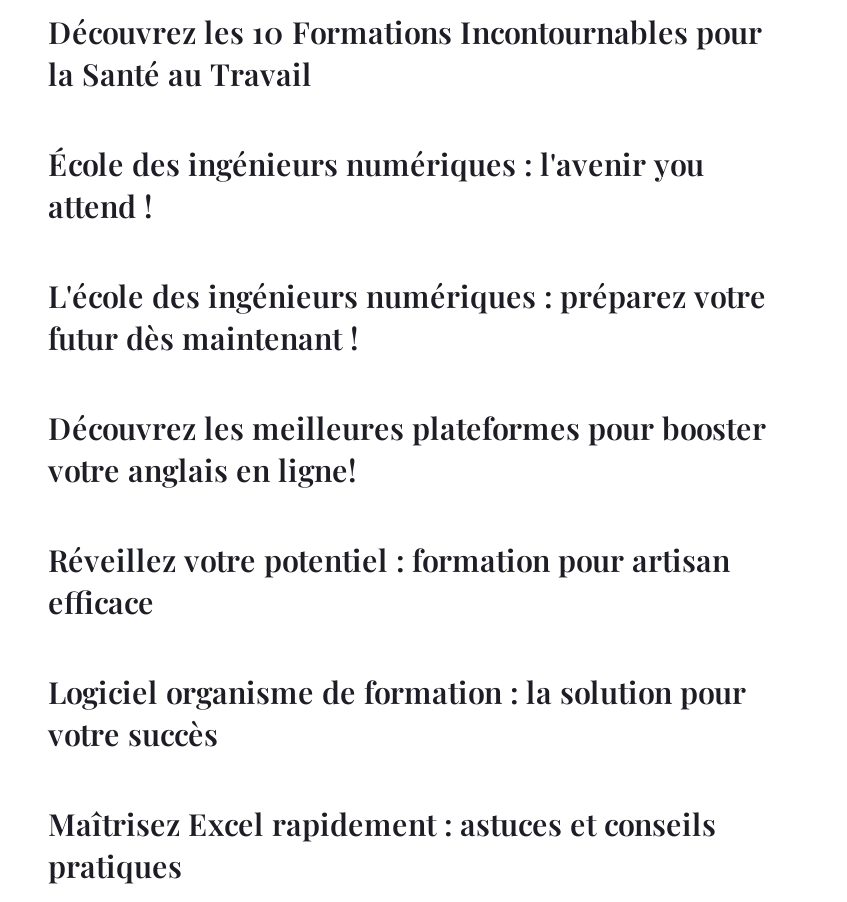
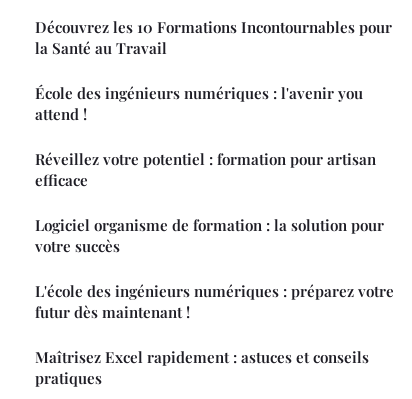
moved down: L'école des ingénieurs numériques : préparez votre | futur dès maintenant !

- Découvrez les meilleures plateformes pour booster
- votre anglais en ligne!

moved up: Réveillez votre potentiel : formation pour artisan | efficace | Logiciel organisme de formation : la solution pour | votre succès
